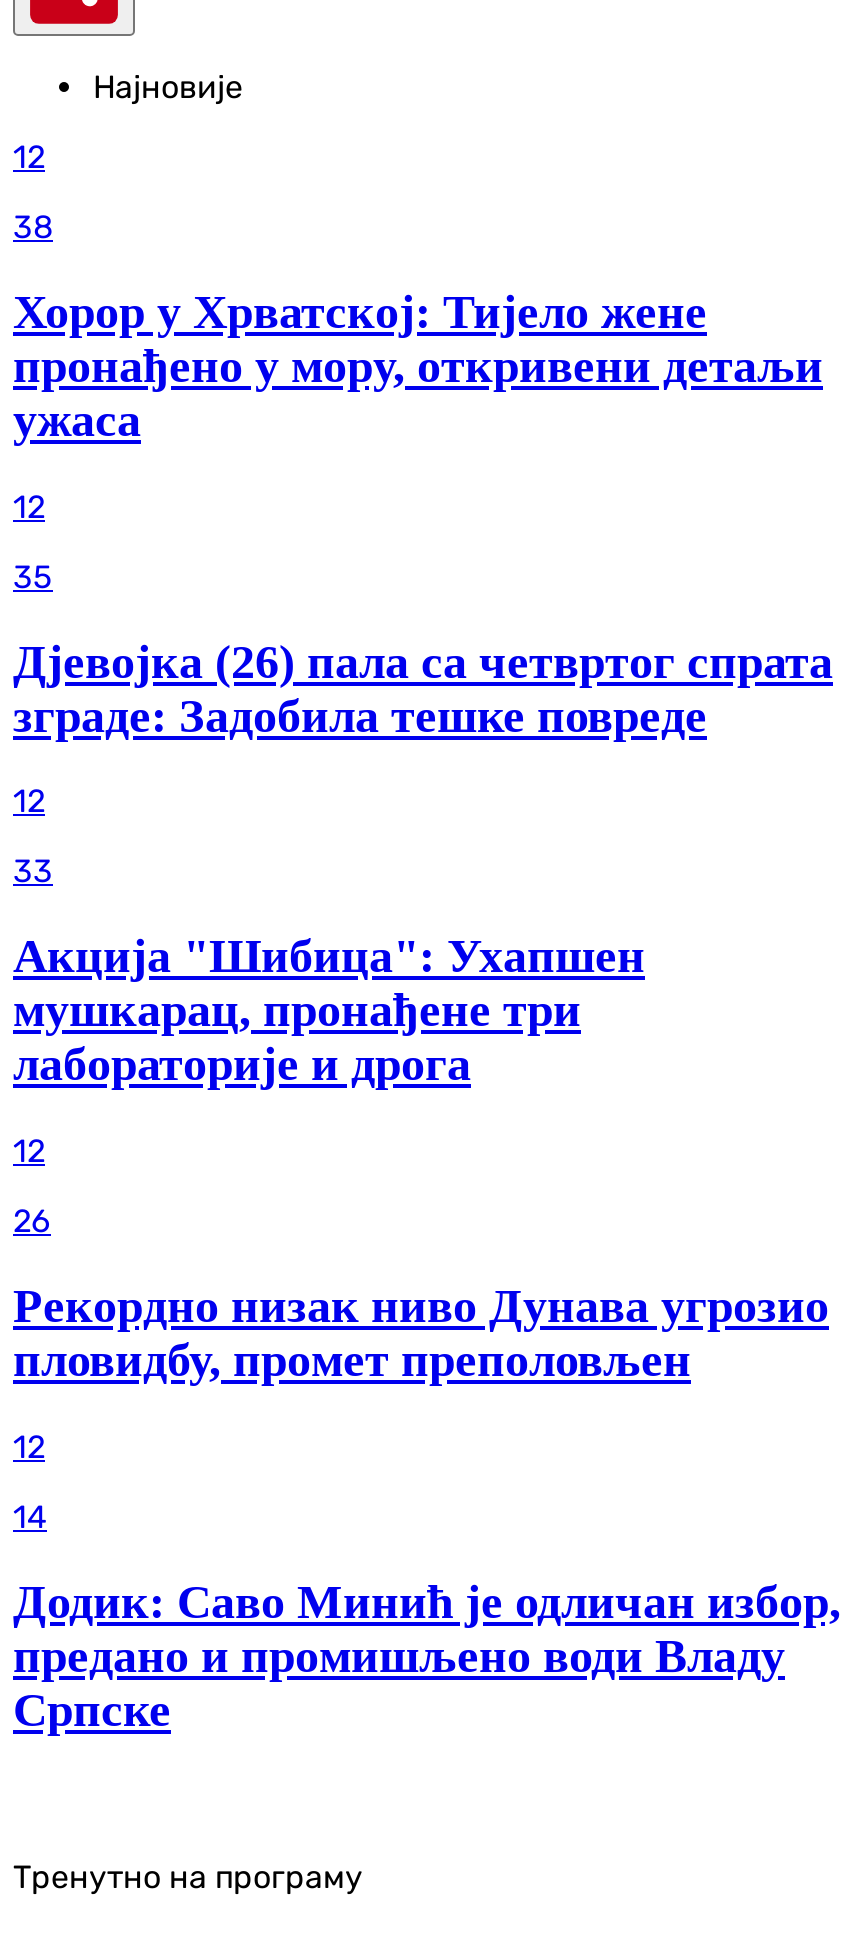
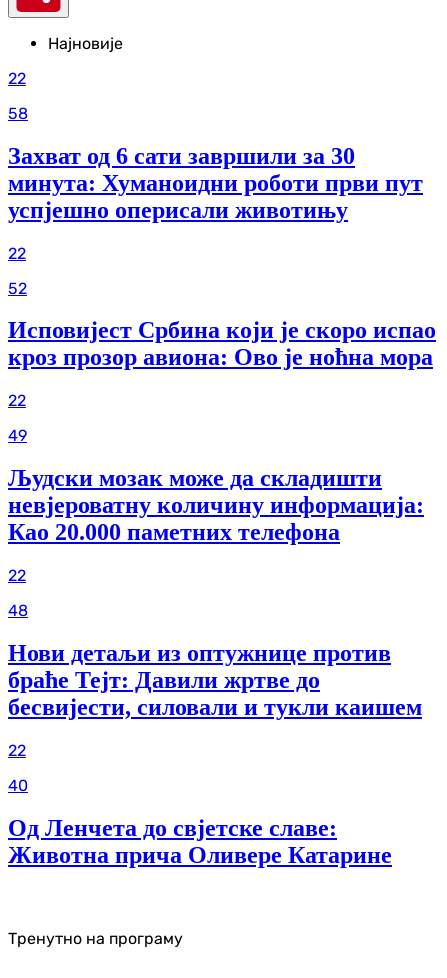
- 12
+ 22

- 38
+ 58

- Хорор у Хрватској: Тијело жене
- пронађено у мору, откривени детаљи
- ужаса
+ Захват од 6 сати завршили за 30
+ минута: Хуманоидни роботи први пут
+ успјешно оперисали животињу

- 12
+ 22

- 35
+ 52

- Дјевојка (26) пала са четвртог спрата
- зграде: Задобила тешке повреде
+ Исповијест Србина који је скоро испао
+ кроз прозор авиона: Ово је ноћна мора

- 12
+ 22

- 33
+ 49

- Акција "Шибица": Ухапшен
- мушкарац, пронађене три
- лабораторије и дрога
+ Људски мозак може да складишти
+ невјероватну количину информација:
+ Као 20.000 паметних телефона

- 12
+ 22

- 26
+ 48

- Рекордно низак ниво Дунава угрозио
- пловидбу, промет преполовљен
+ Нови детаљи из оптужнице против
+ браће Тејт: Давили жртве до
+ бесвијести, силовали и тукли каишем

- 12
+ 22

- 14
+ 40

- Додик: Саво Минић је одличан избор,
- предано и промишљено води Владу
- Српске
+ Од Ленчета до свјетске славе:
+ Животна прича Оливере Катарине
